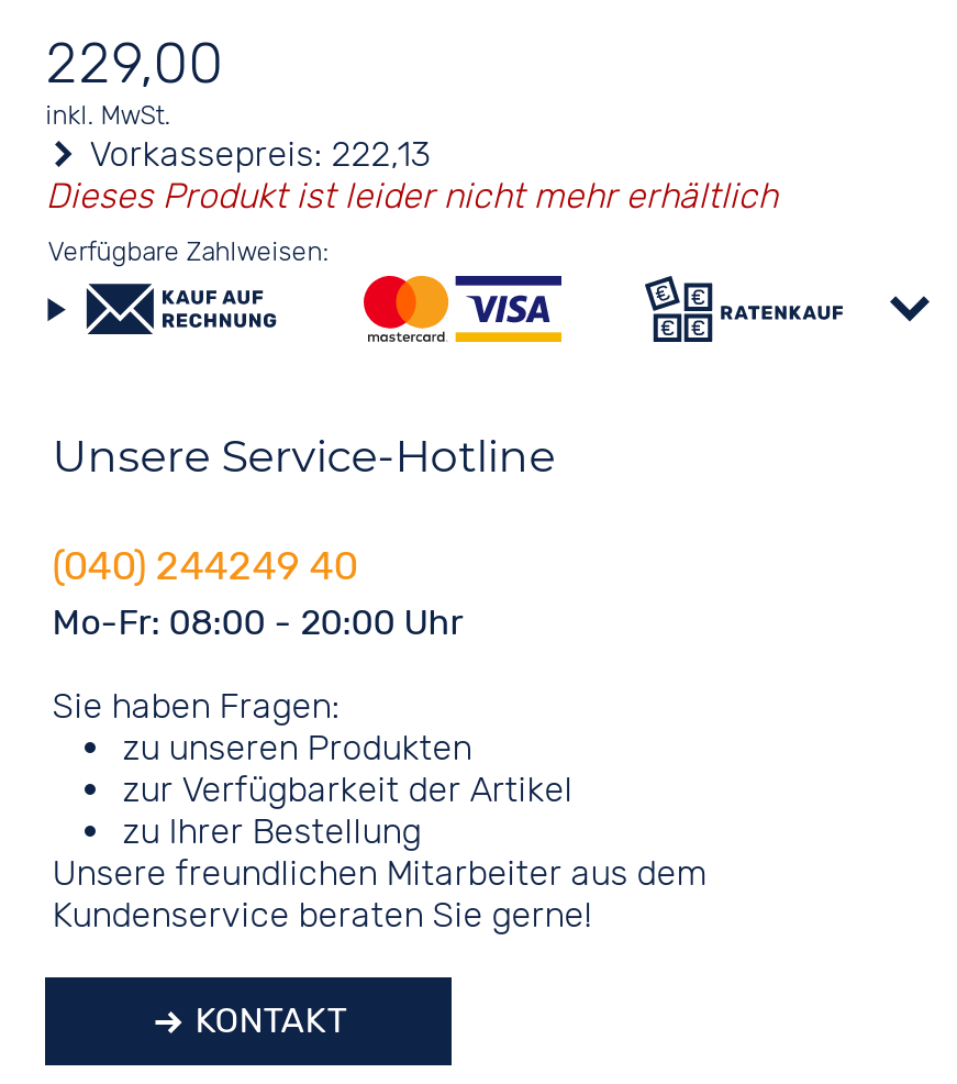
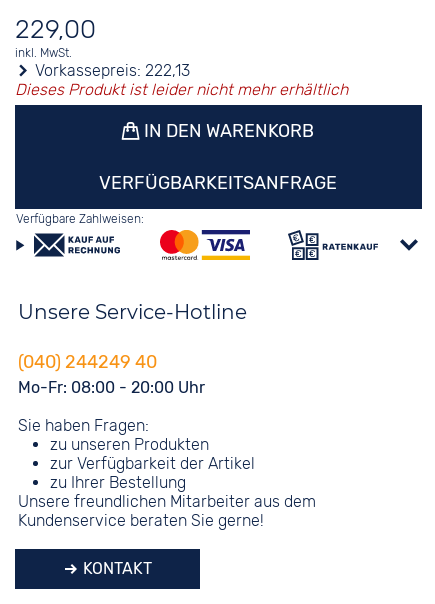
+ [image]
+ IN DEN WARENKORB
+ VERFÜGBARKEITSANFRAGE
